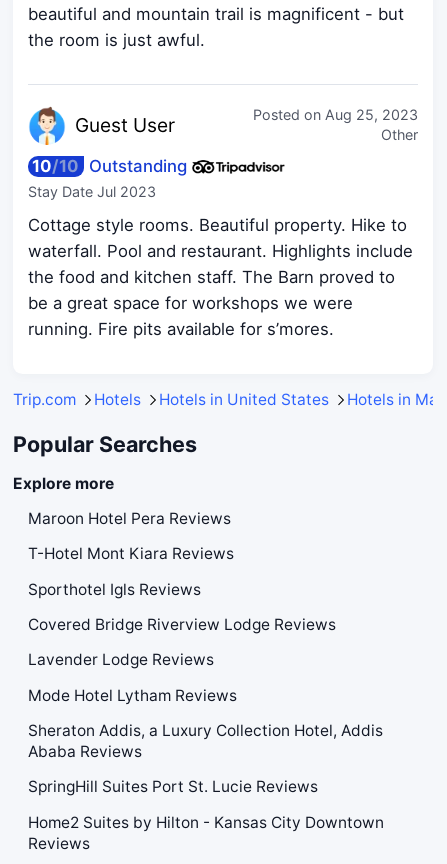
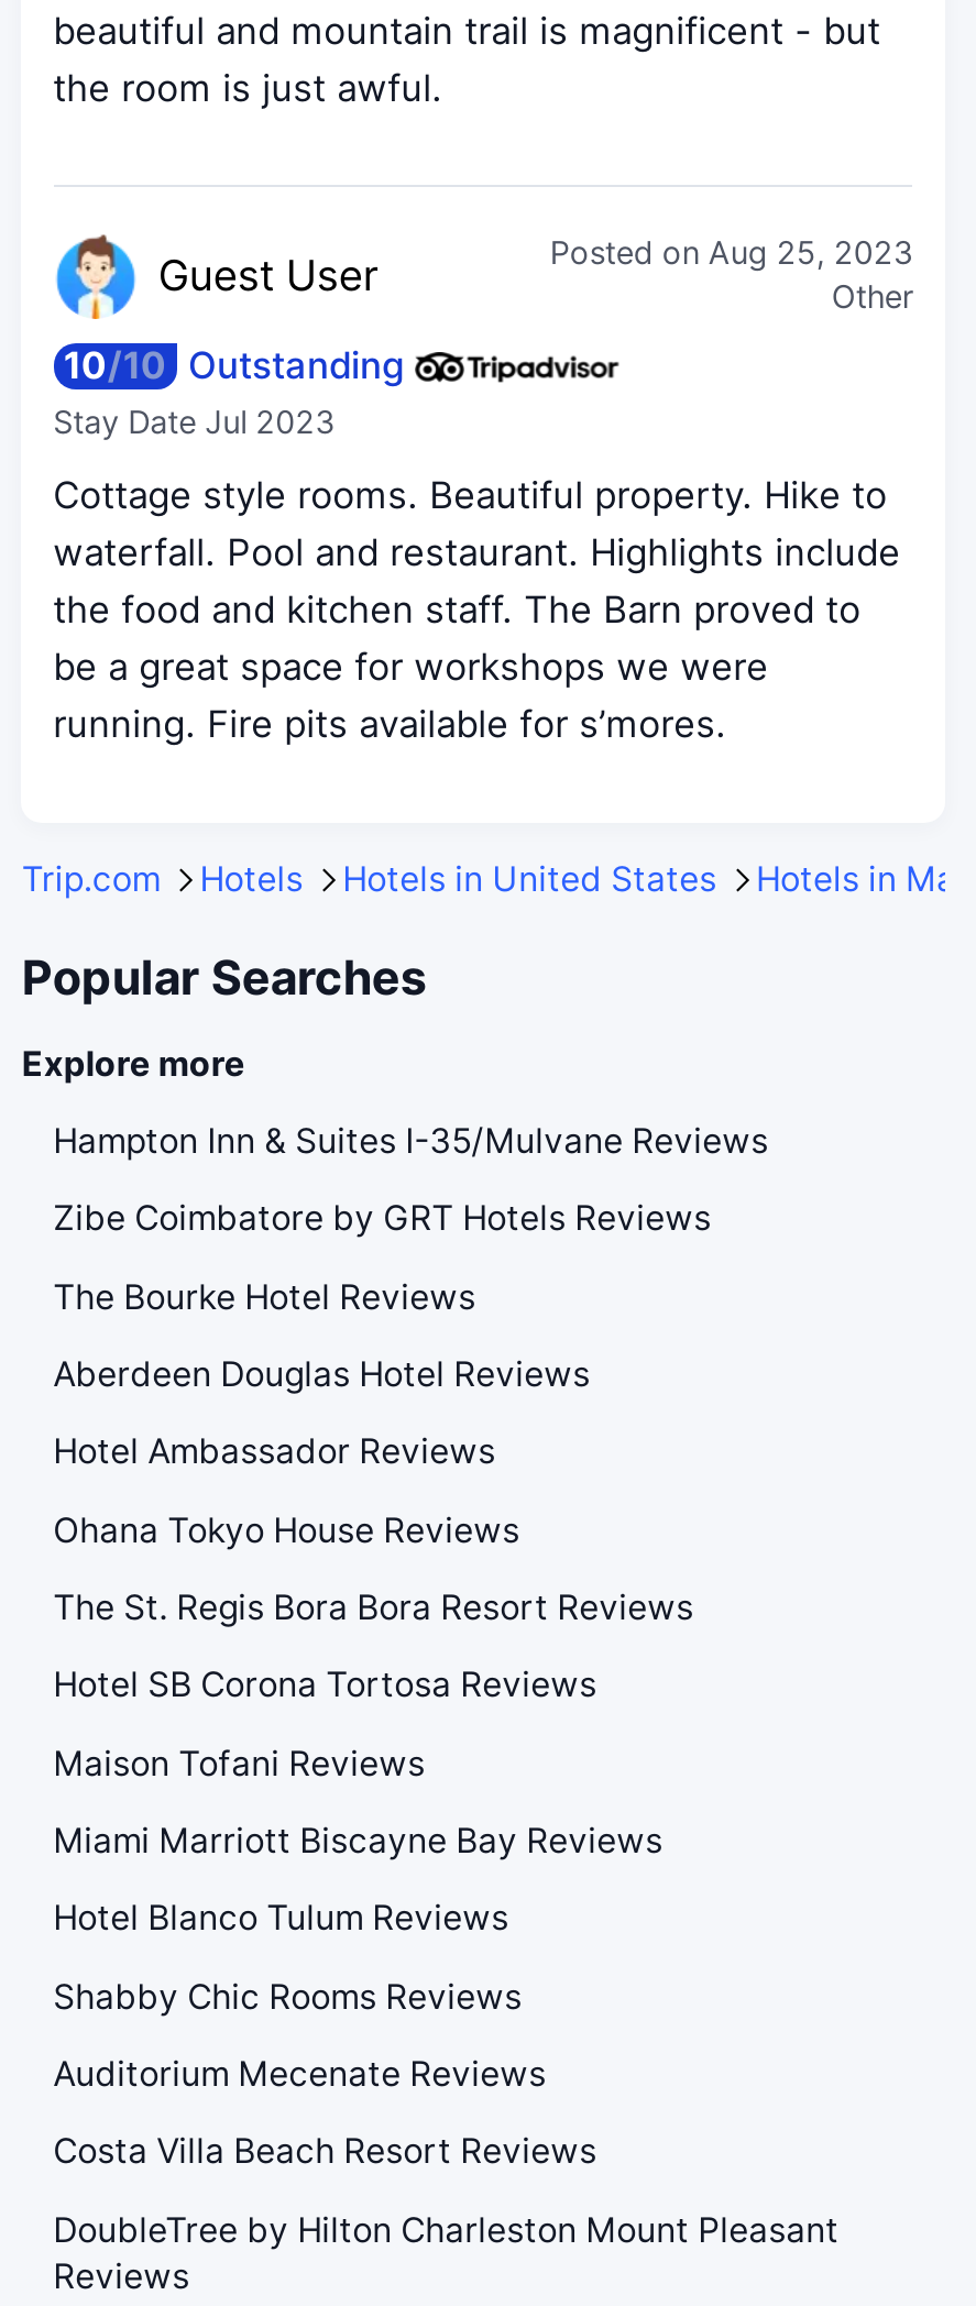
- Maroon Hotel Pera Reviews
- T-Hotel Mont Kiara Reviews
- Sporthotel Igls Reviews
- Covered Bridge Riverview Lodge Reviews
- Lavender Lodge Reviews
- Mode Hotel Lytham Reviews
- Sheraton Addis, a Luxury Collection Hotel, Addis
- Ababa Reviews
- SpringHill Suites Port St. Lucie Reviews
- Home2 Suites by Hilton - Kansas City Downtown
+ Hampton Inn & Suites I-35/Mulvane Reviews
+ Zibe Coimbatore by GRT Hotels Reviews
+ The Bourke Hotel Reviews
+ Aberdeen Douglas Hotel Reviews
+ Hotel Ambassador Reviews
+ Ohana Tokyo House Reviews
+ The St. Regis Bora Bora Resort Reviews
+ Hotel SB Corona Tortosa Reviews
+ Maison Tofani Reviews
+ Miami Marriott Biscayne Bay Reviews
+ Hotel Blanco Tulum Reviews
+ Shabby Chic Rooms Reviews
+ Auditorium Mecenate Reviews
+ Costa Villa Beach Resort Reviews
+ DoubleTree by Hilton Charleston Mount Pleasant
